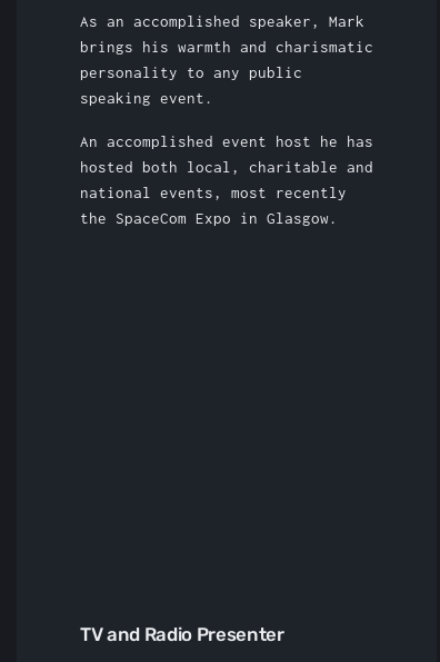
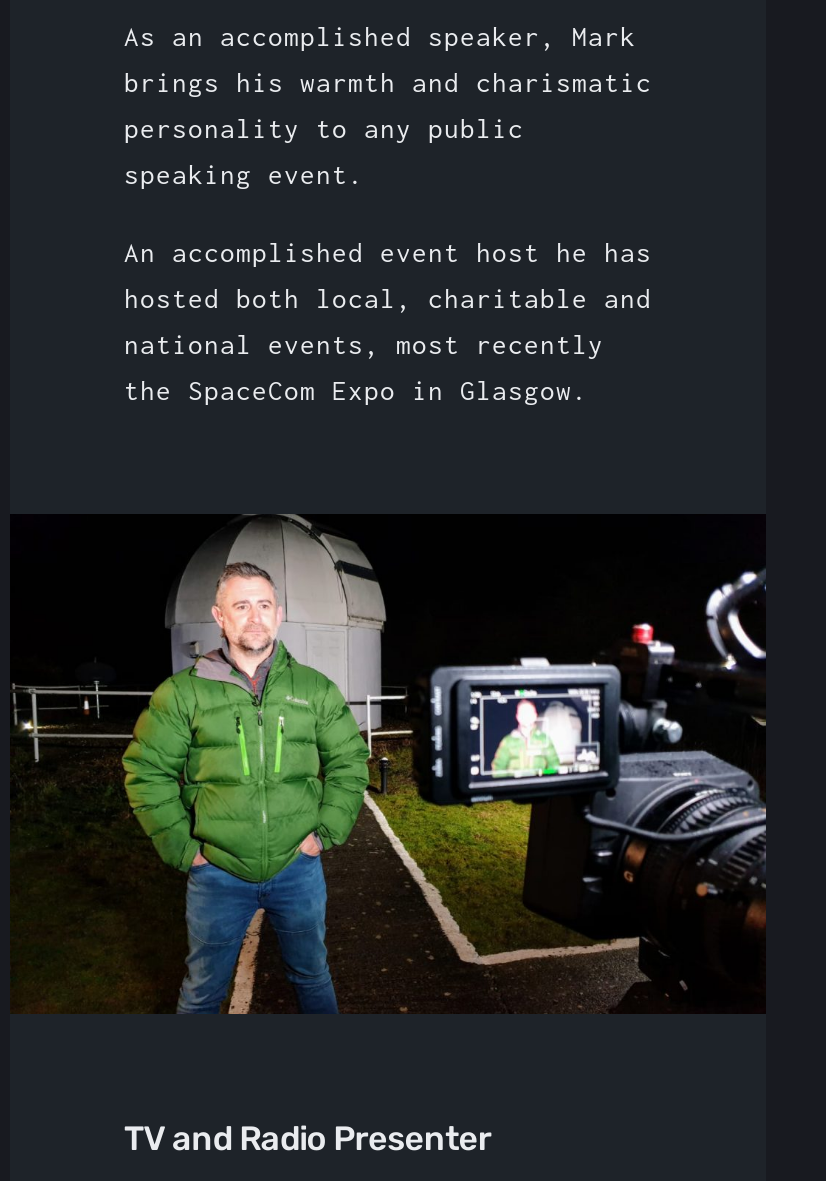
+ [image]
